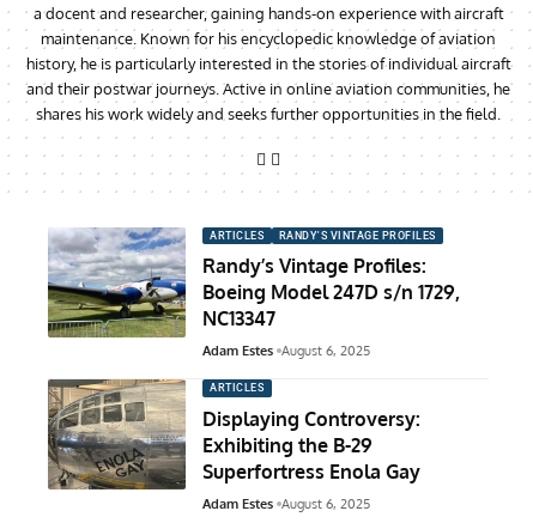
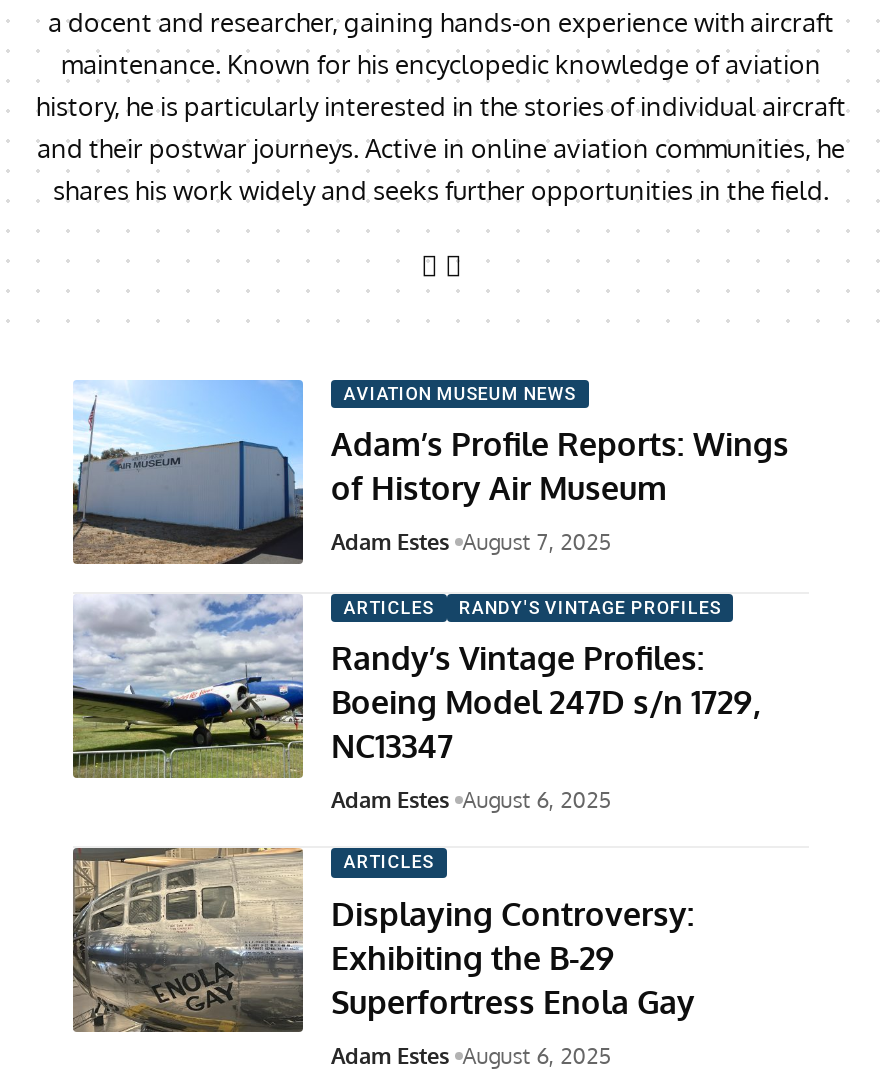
+ [image]
+ AVIATION MUSEUM NEWS
+ Adam’s Profile Reports: Wings
+ of History Air Museum
+ Adam Estes August 7, 2025
